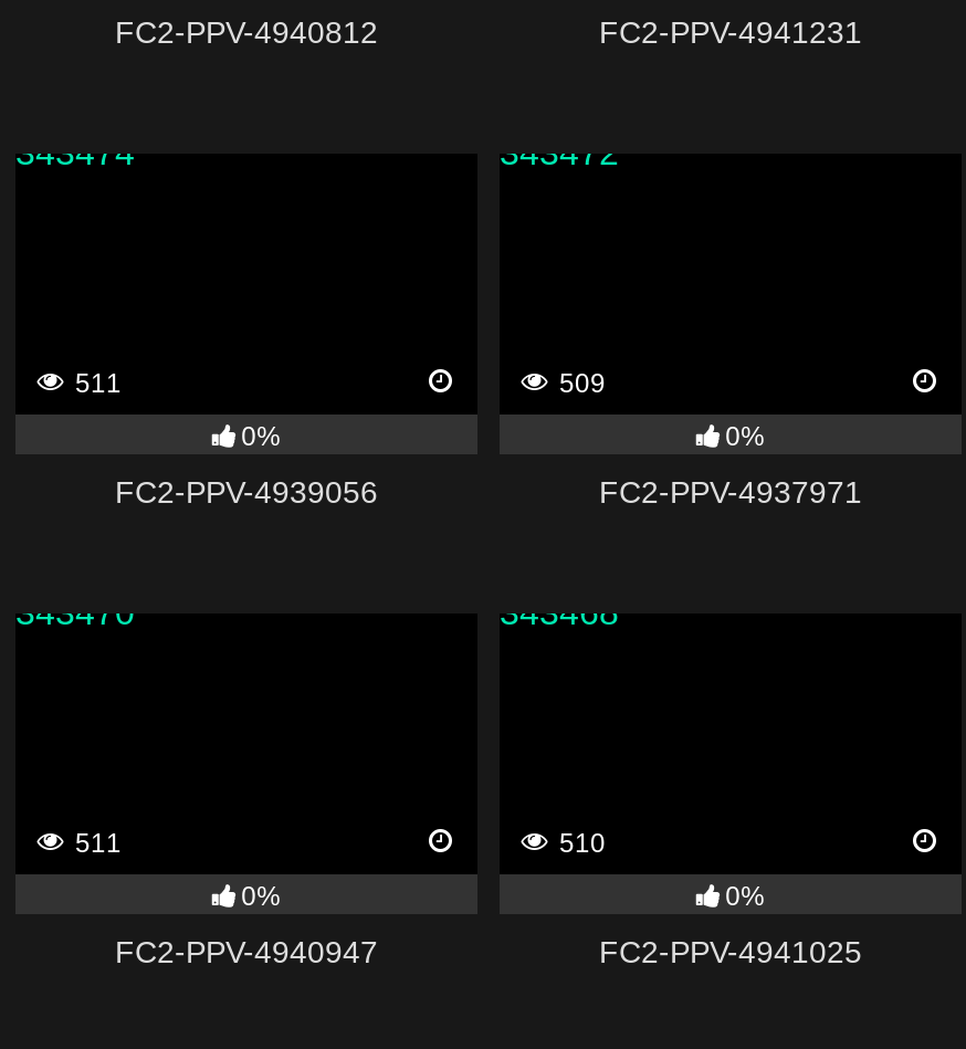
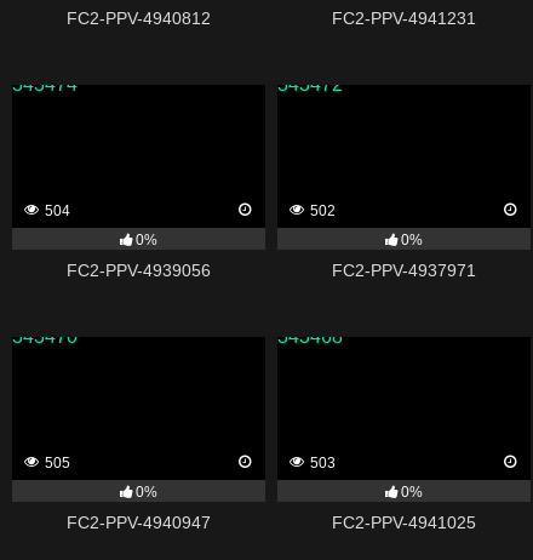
- 511
+ 504

- 509
+ 502

- 511
+ 505

- 510
+ 503
